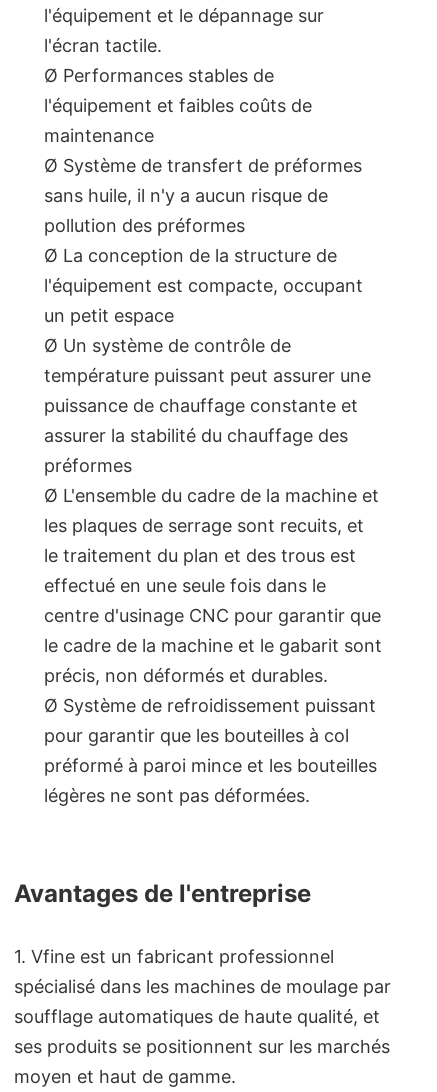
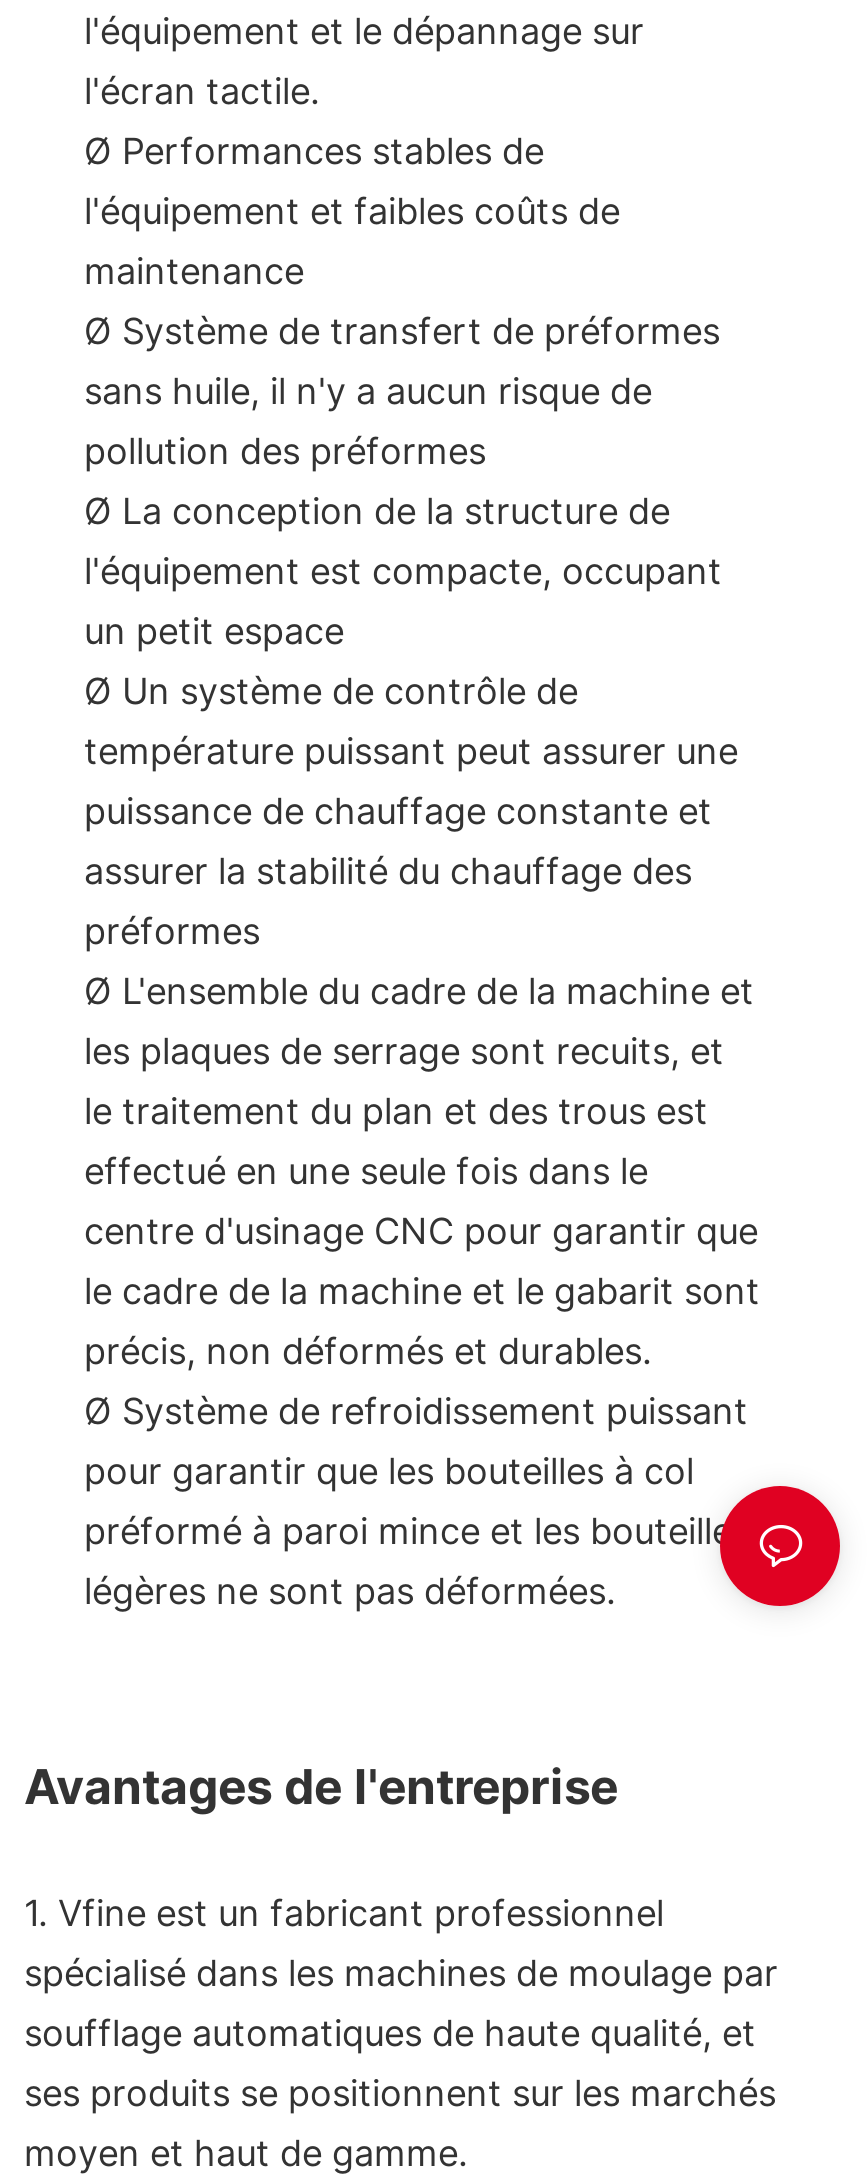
+ [image]
